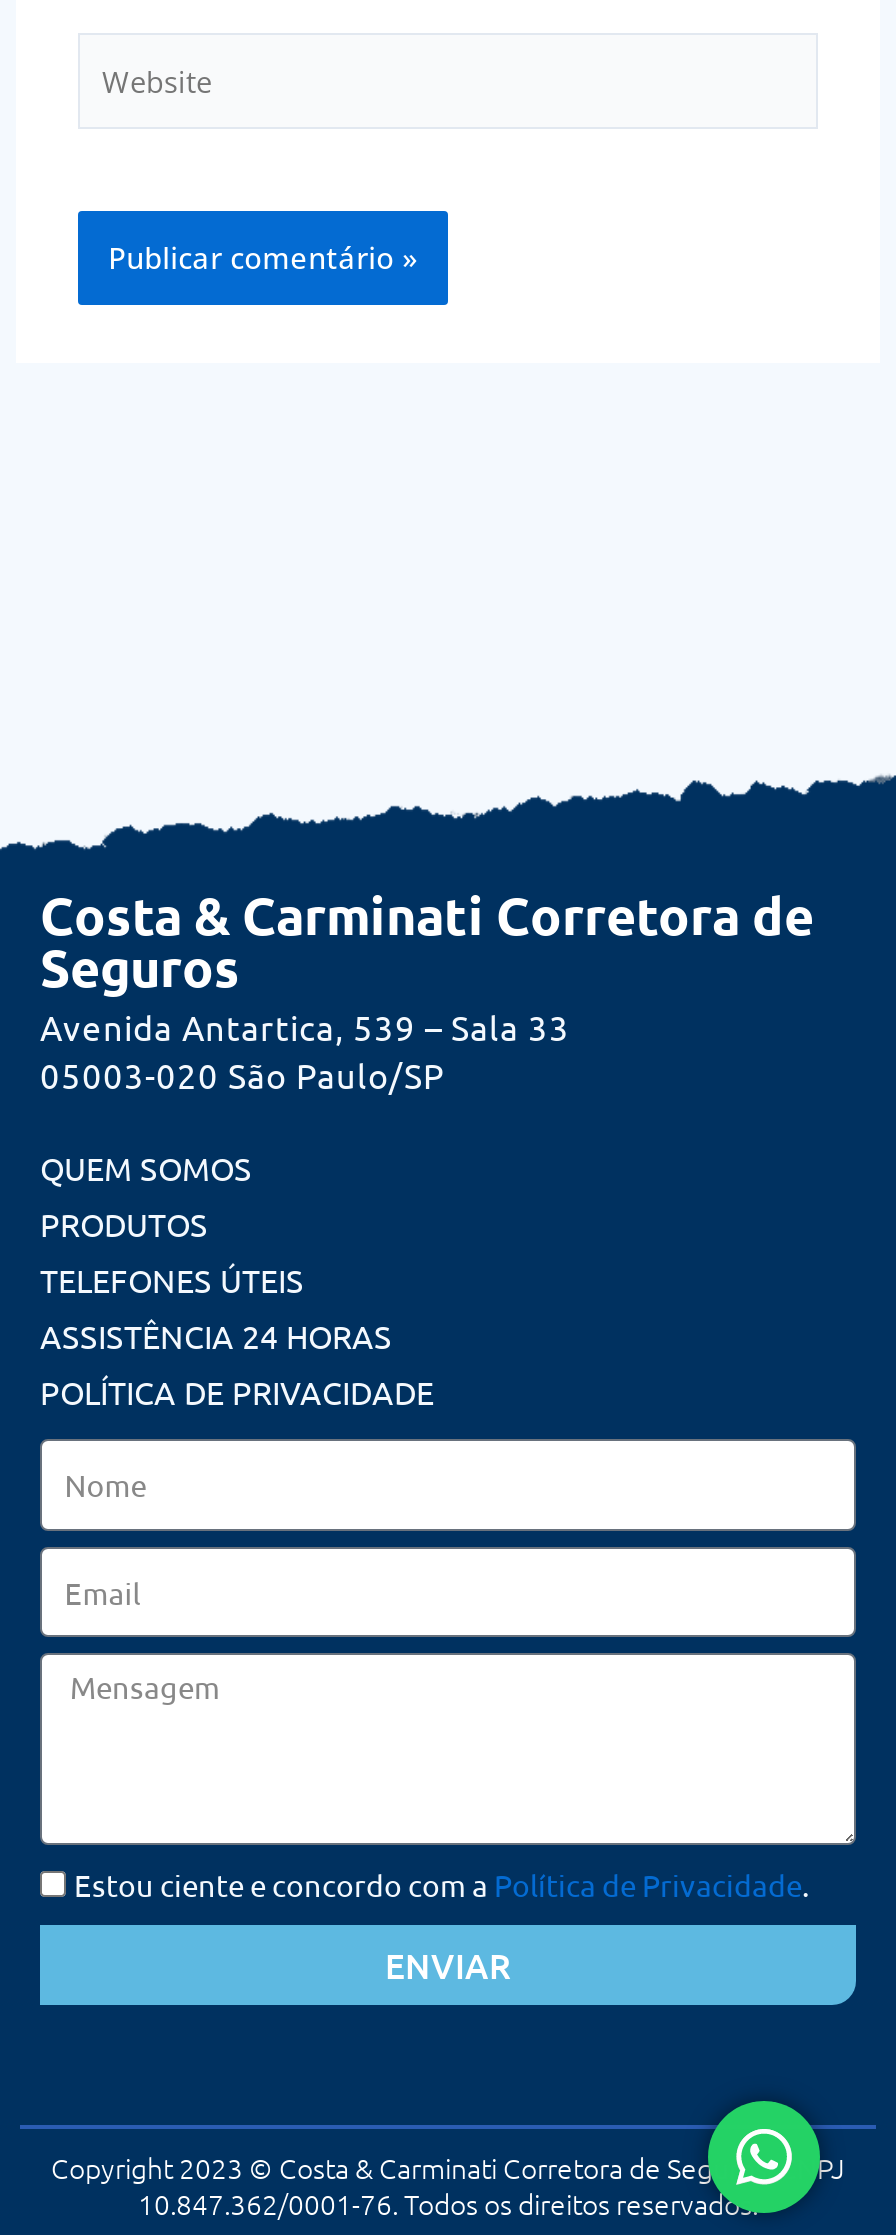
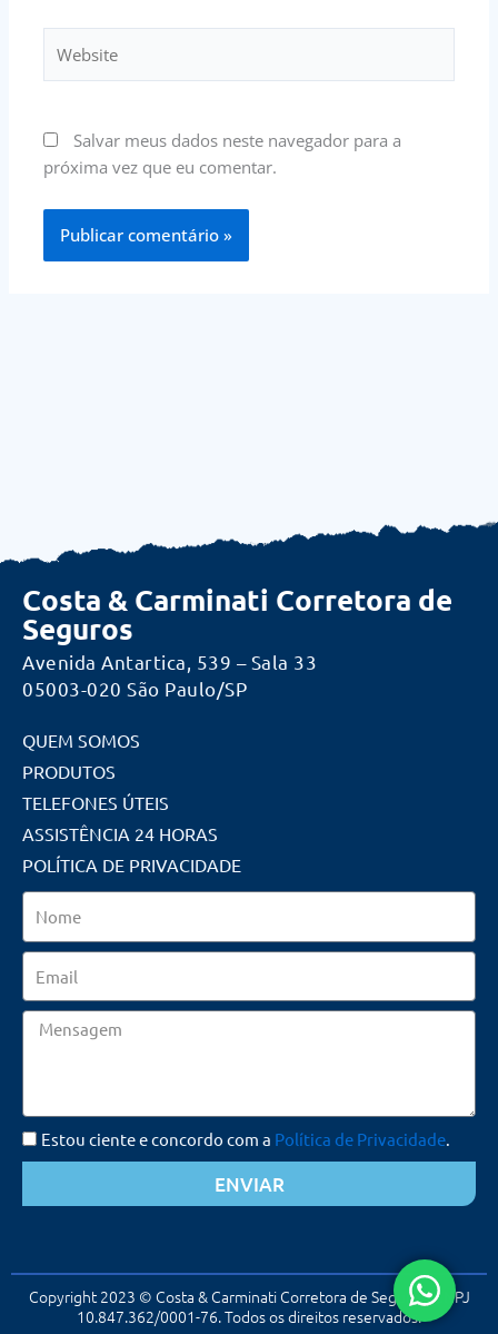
+ Salvar meus dados neste navegador para a
+ próxima vez que eu comentar.
